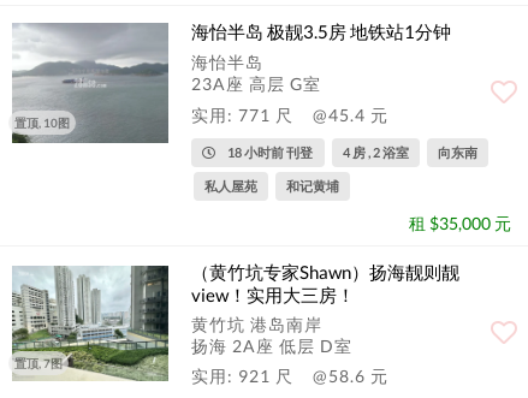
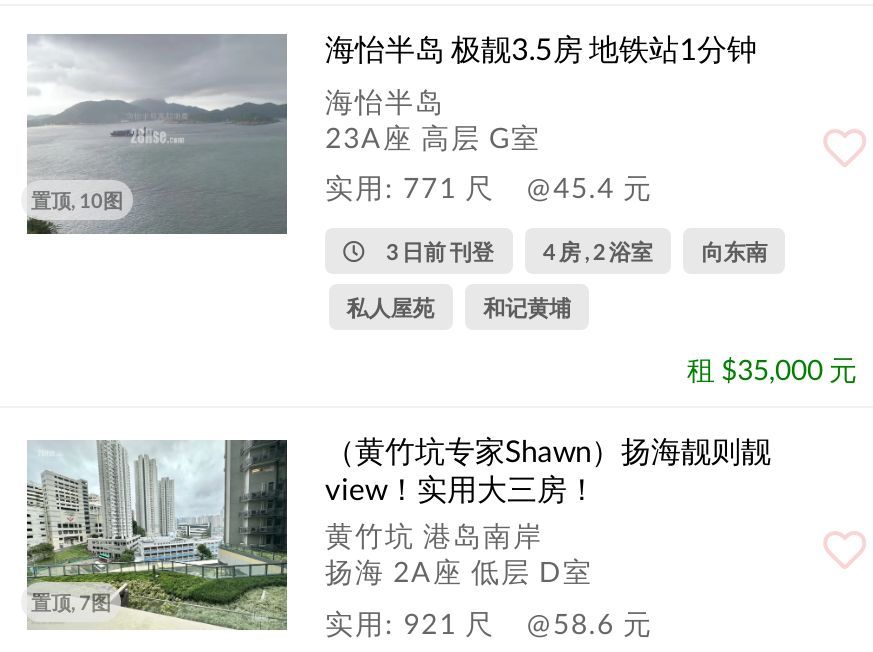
- 18 小时前 刊登 4 房 , 2 浴室 向东南
+ 3 日前 刊登 4 房 , 2 浴室 向东南
